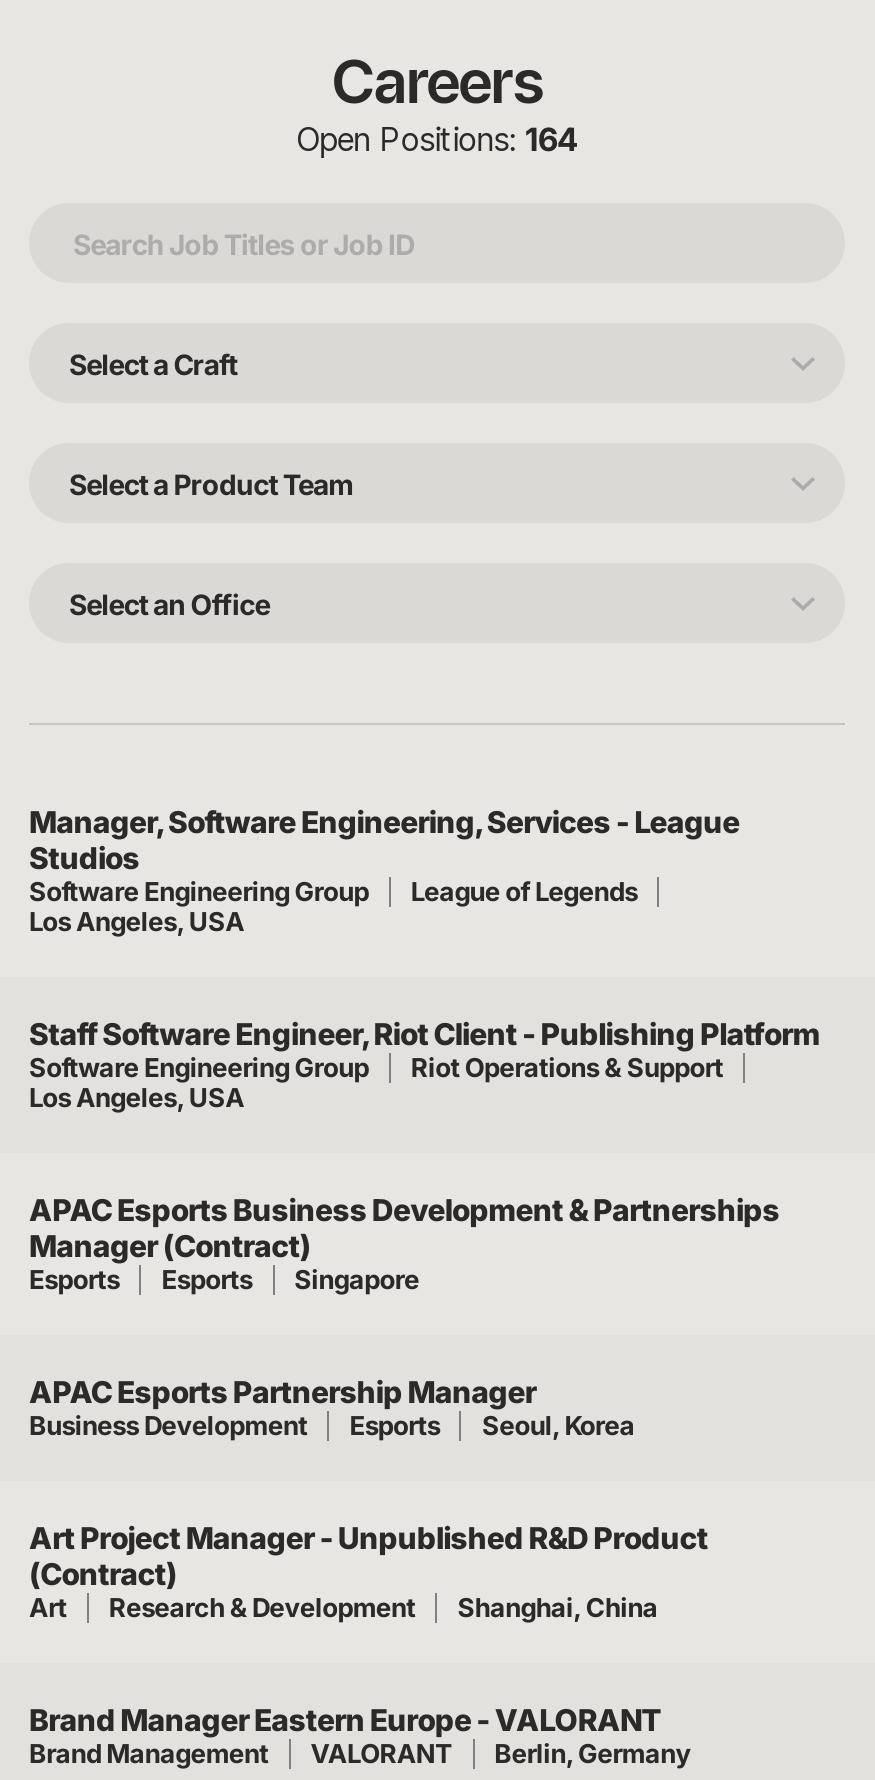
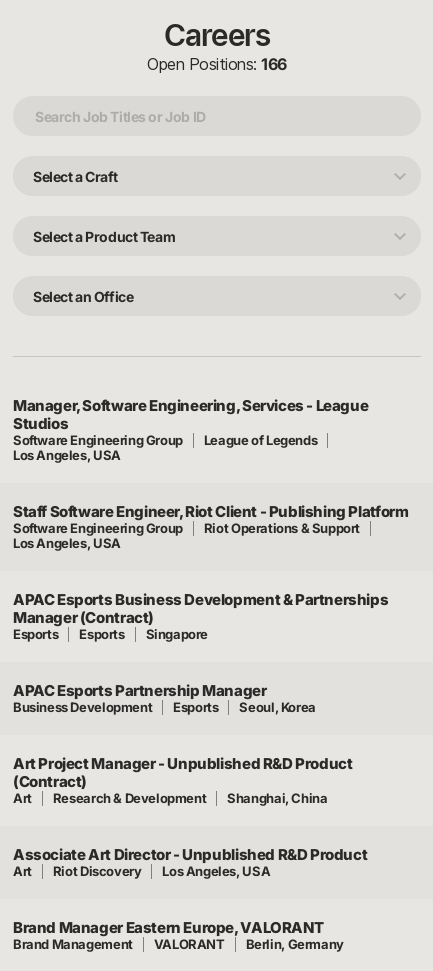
- Open Positions: 164
+ Open Positions: 166

- Brand Manager Eastern Europe - VALORANT
+ Associate Art Director - Unpublished R&D Product
+ Art
+ Riot Discovery
+ Los Angeles, USA
+ Brand Manager Eastern Europe, VALORANT
